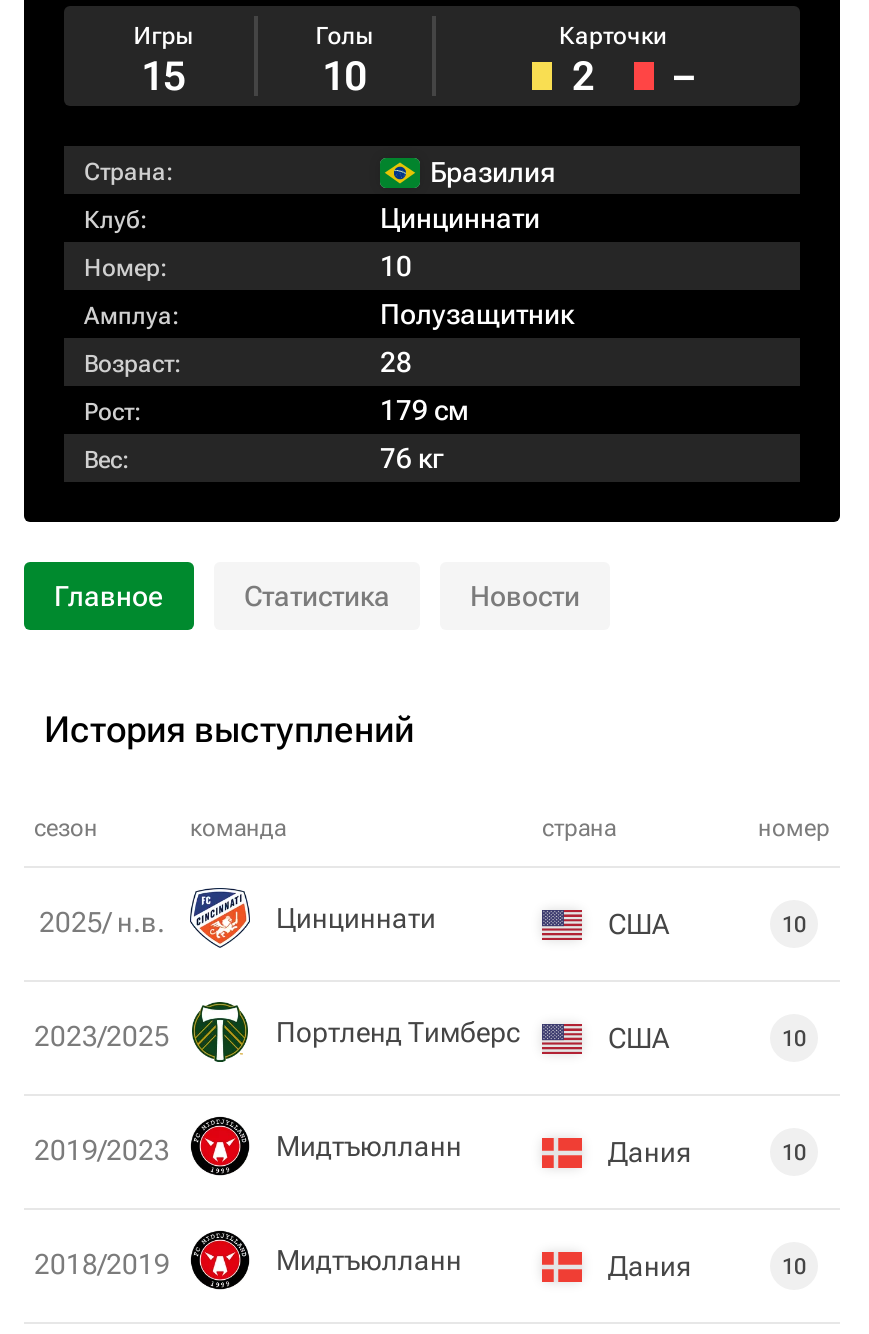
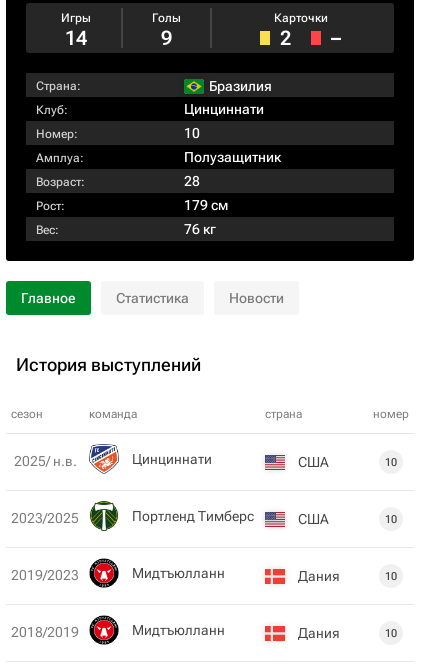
- 15
+ 14

- 10
+ 9
